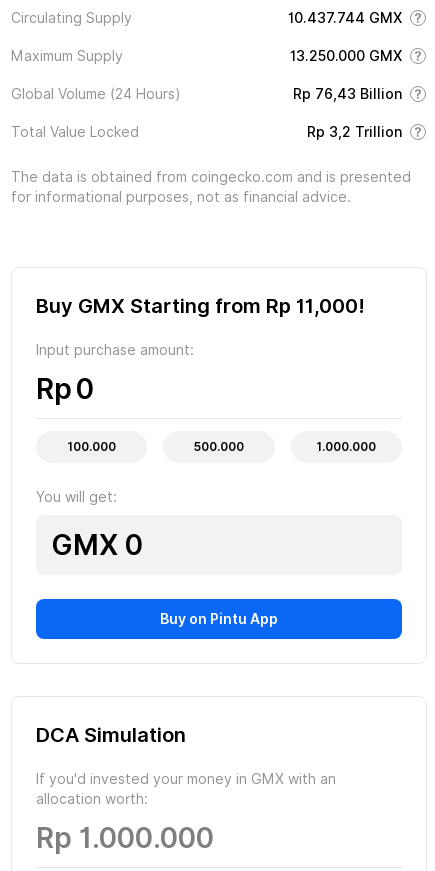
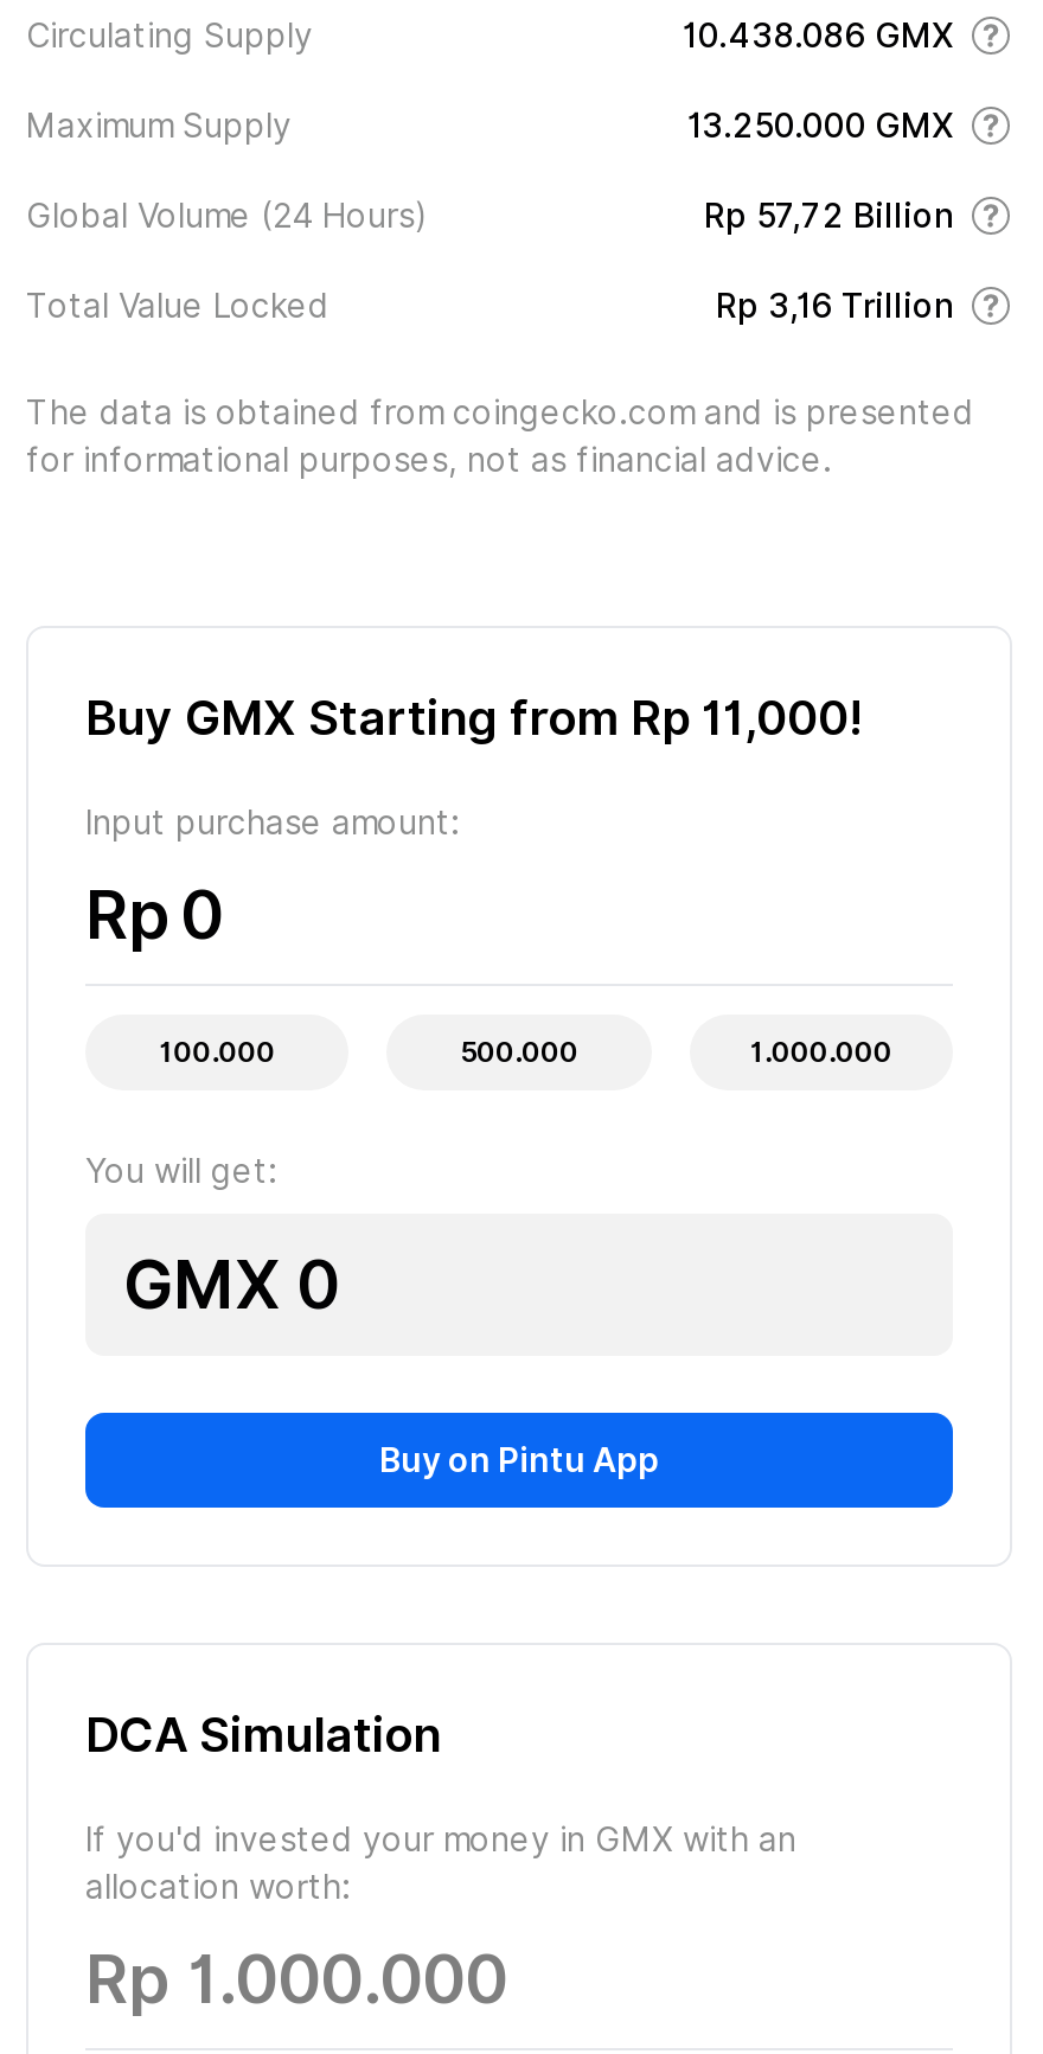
- 10.437.744 GMX
+ 10.438.086 GMX

- Rp 76,43 Billion
+ Rp 57,72 Billion

- Rp 3,2 Trillion
+ Rp 3,16 Trillion
